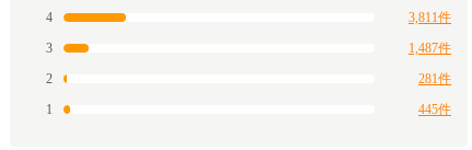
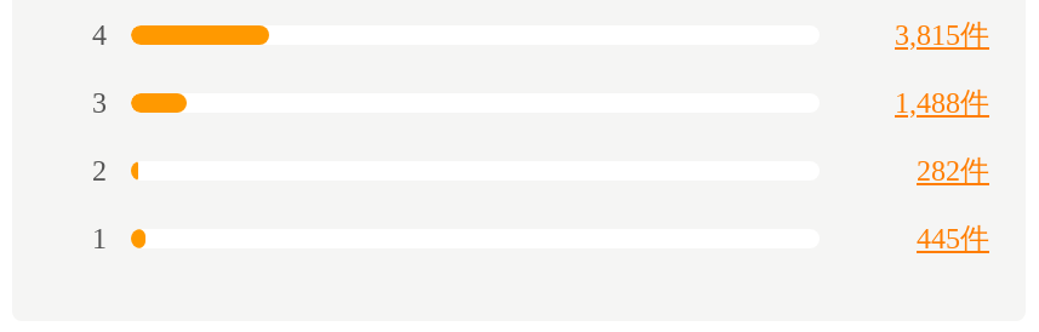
- 3,811件
+ 3,815件

- 1,487件
+ 1,488件

- 281件
+ 282件
